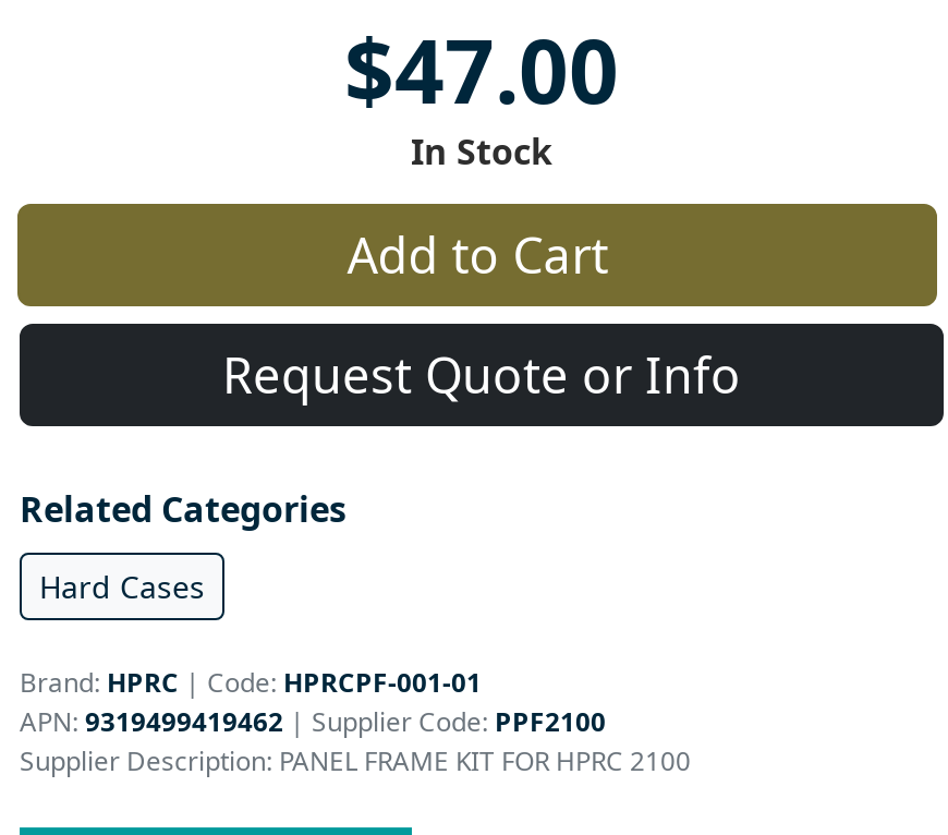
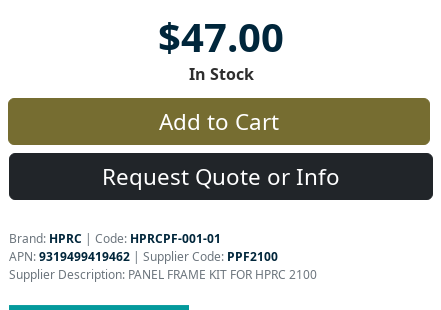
- Related Categories
- Hard Cases
